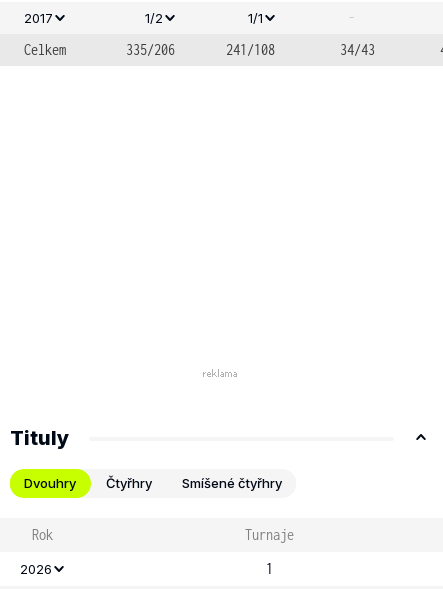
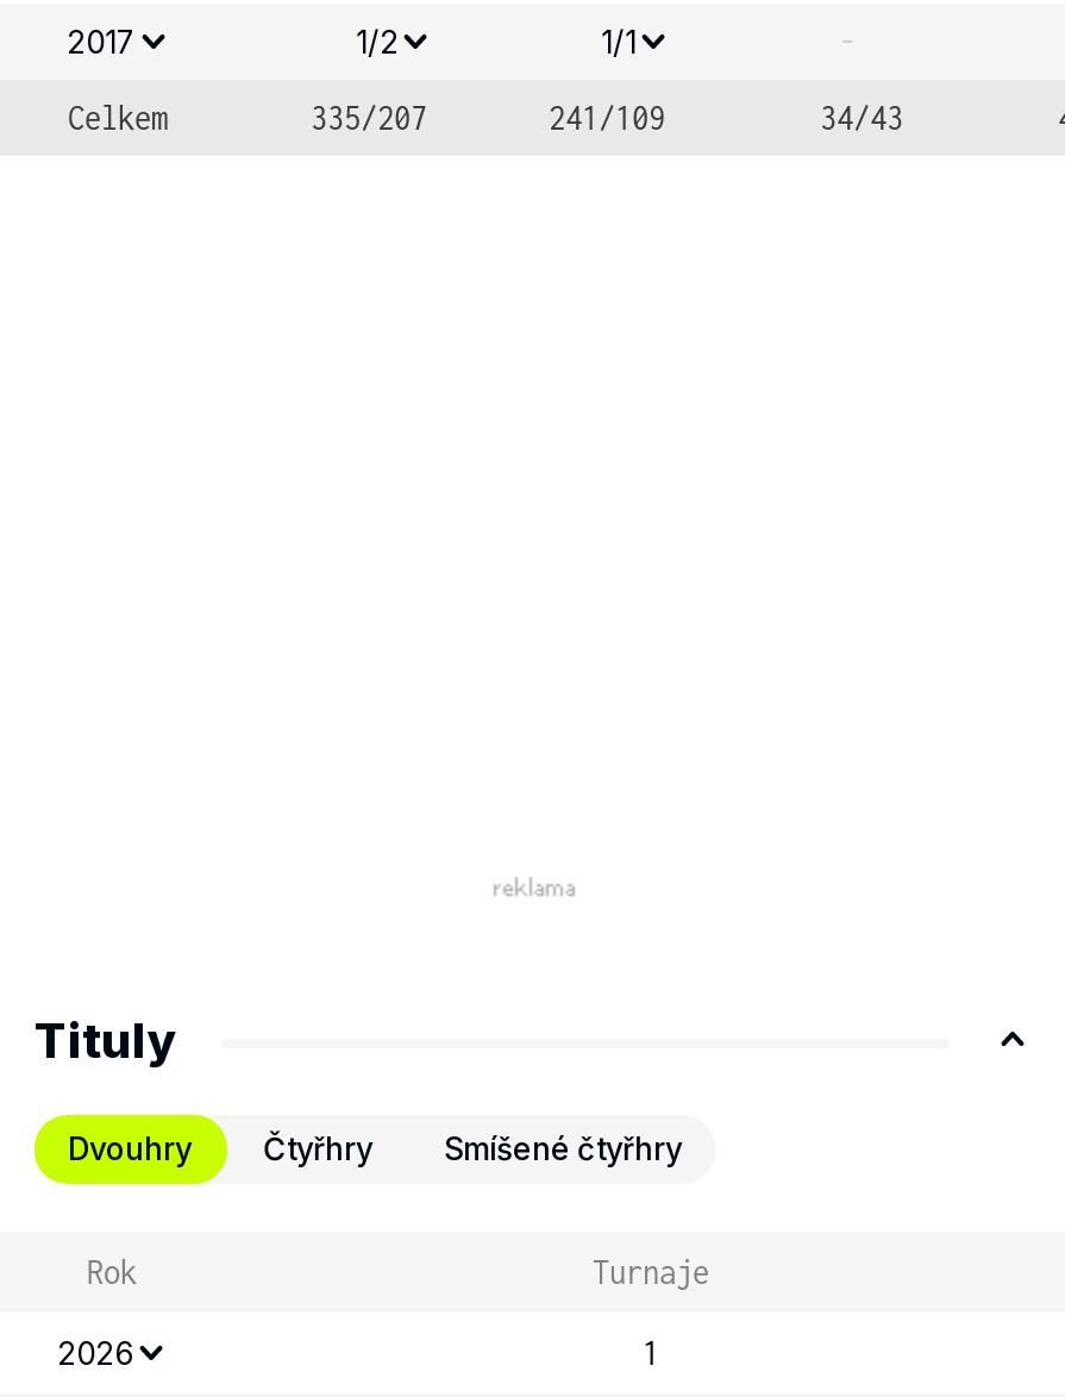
- 335/206
+ 335/207

- 241/108
+ 241/109
